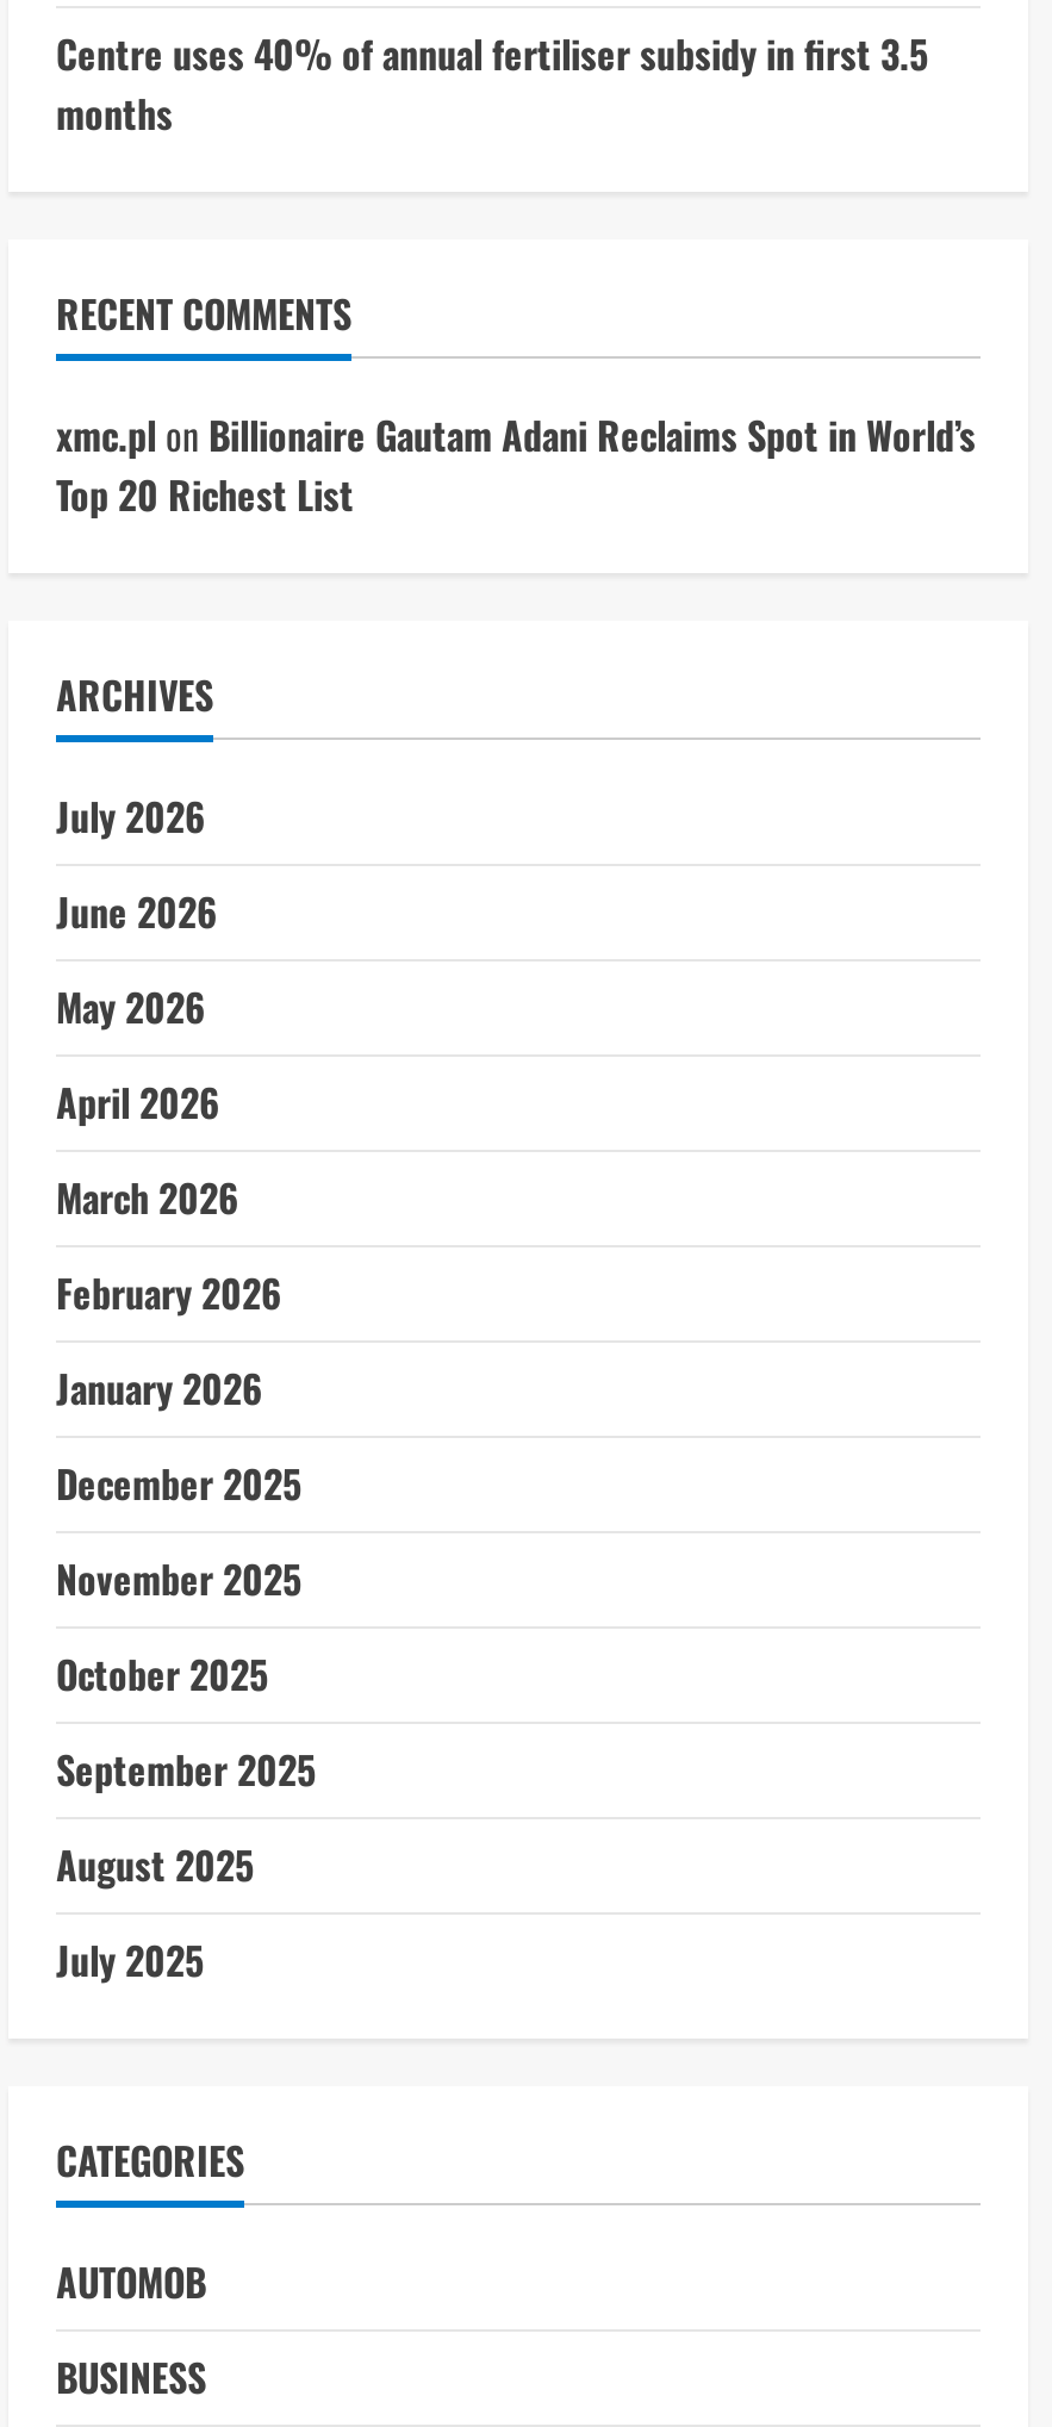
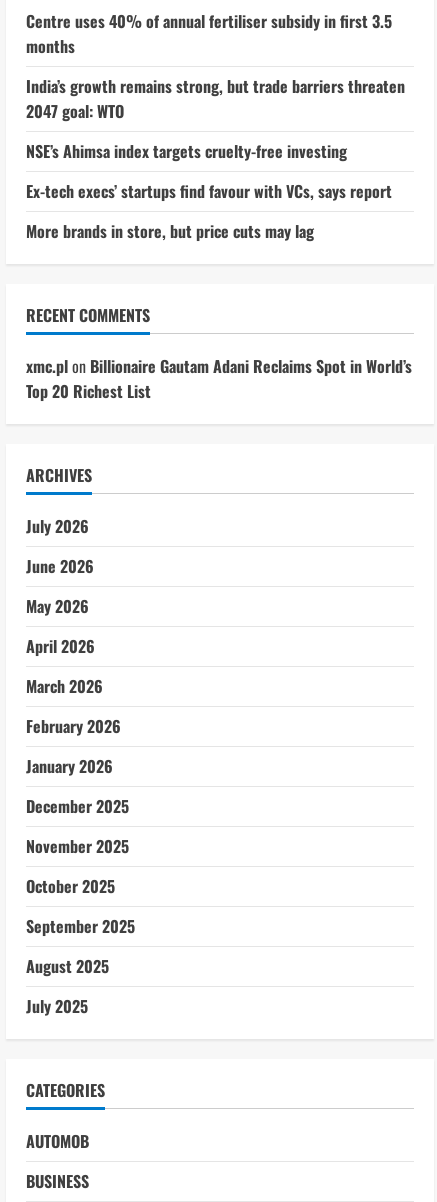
+ India’s growth remains strong, but trade barriers threaten
+ 2047 goal: WTO
+ NSE’s Ahimsa index targets cruelty-free investing
+ Ex-tech execs’ startups find favour with VCs, says report
+ More brands in store, but price cuts may lag
